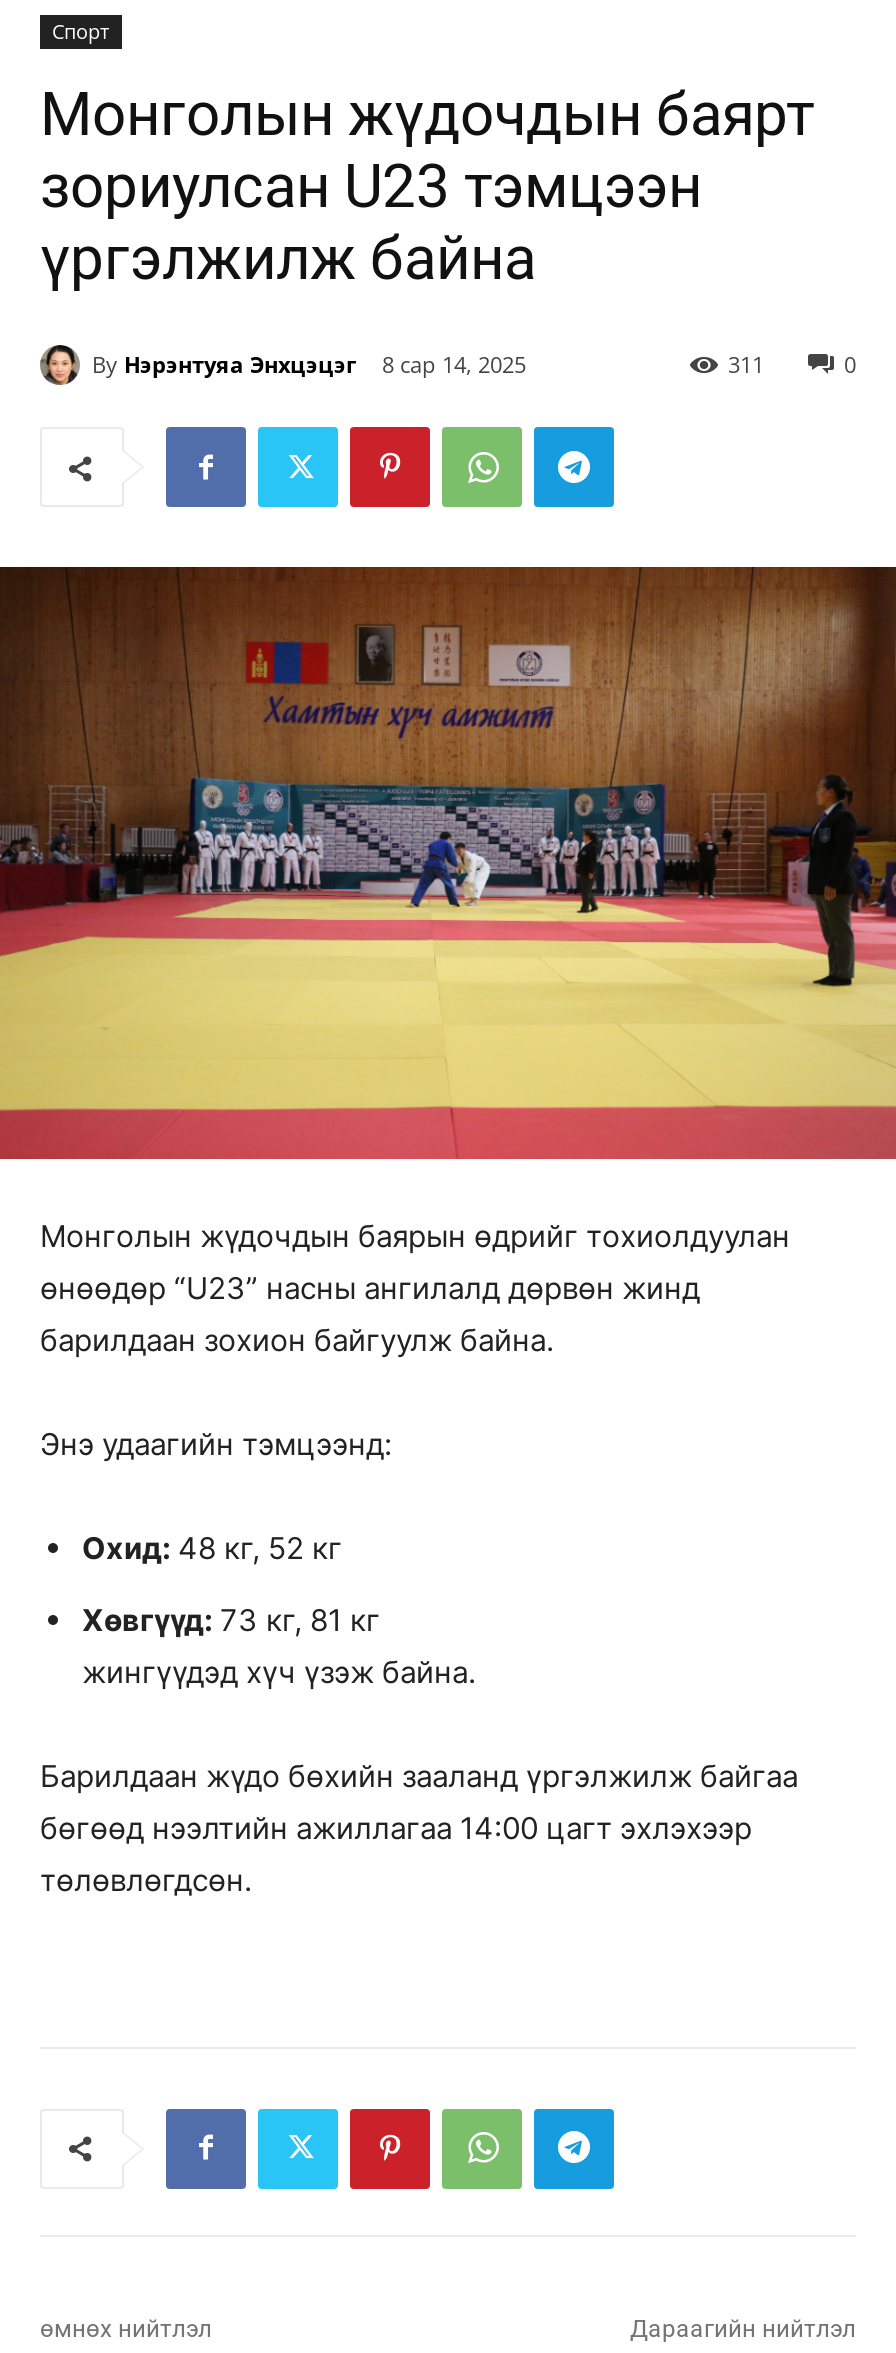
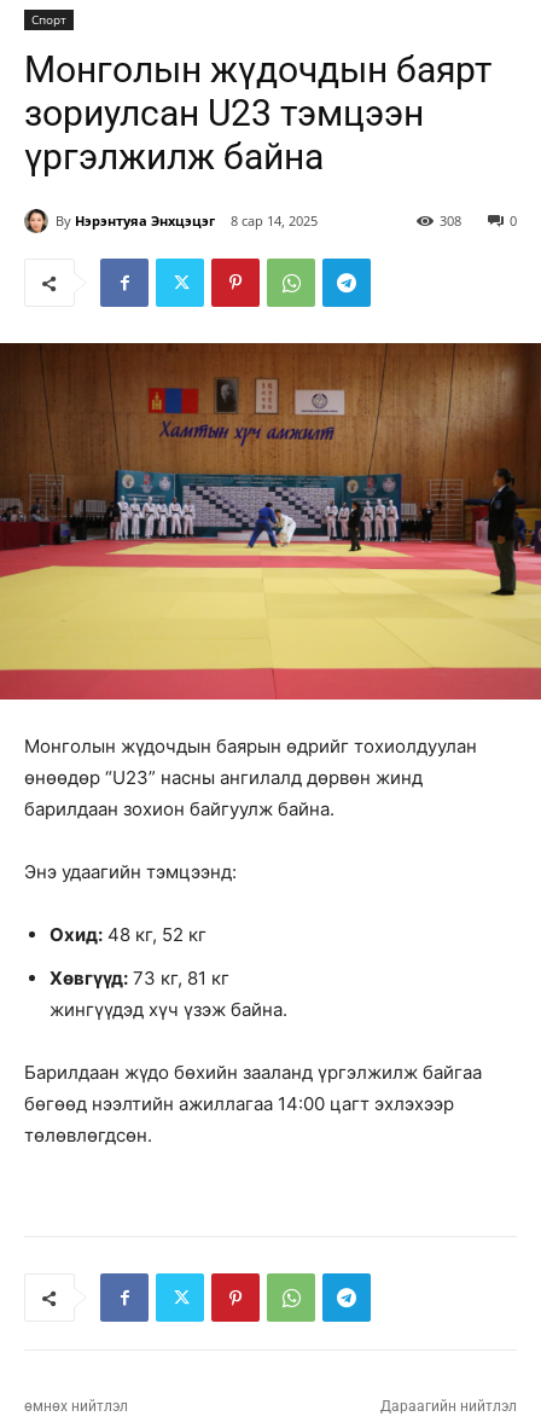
- 311
+ 308
